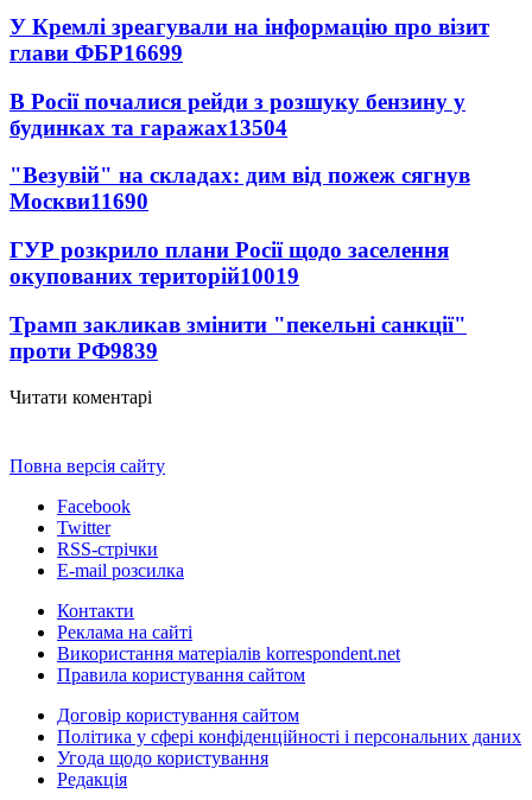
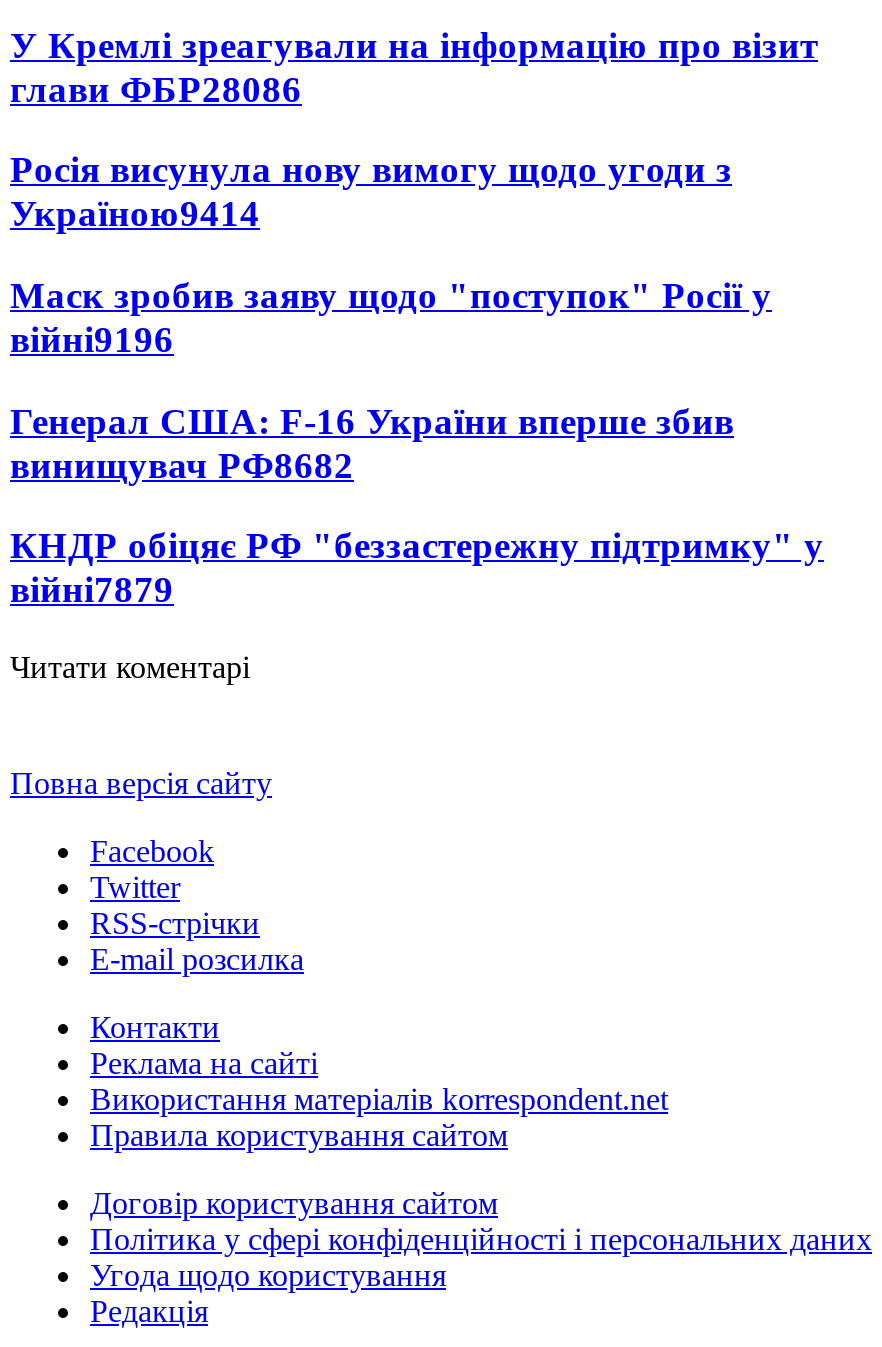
- глави ФБР16699
+ глави ФБР28086

- В Росії почалися рейди з розшуку бензину у
- будинках та гаражах13504
+ Росія висунула нову вимогу щодо угоди з
+ Україною9414

- "Везувій" на складах: дим від пожеж сягнув
- Москви11690
+ Маск зробив заяву щодо "поступок" Росії у
+ війні9196

- ГУР розкрило плани Росії щодо заселення
- окупованих територій10019
+ Генерал США: F-16 України вперше збив
+ винищувач РФ8682

- Трамп закликав змінити "пекельні санкції"
- проти РФ9839
+ КНДР обіцяє РФ "беззастережну підтримку" у
+ війні7879
